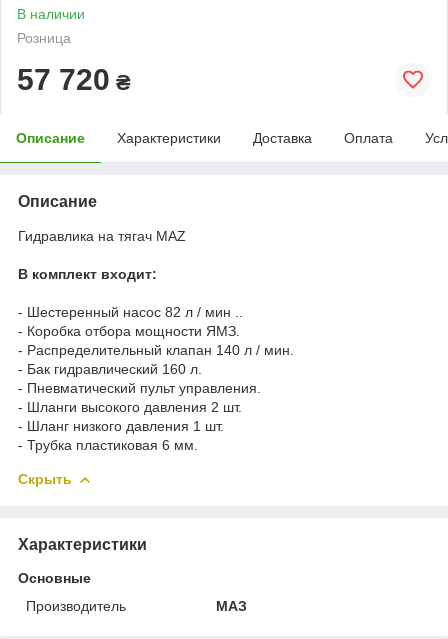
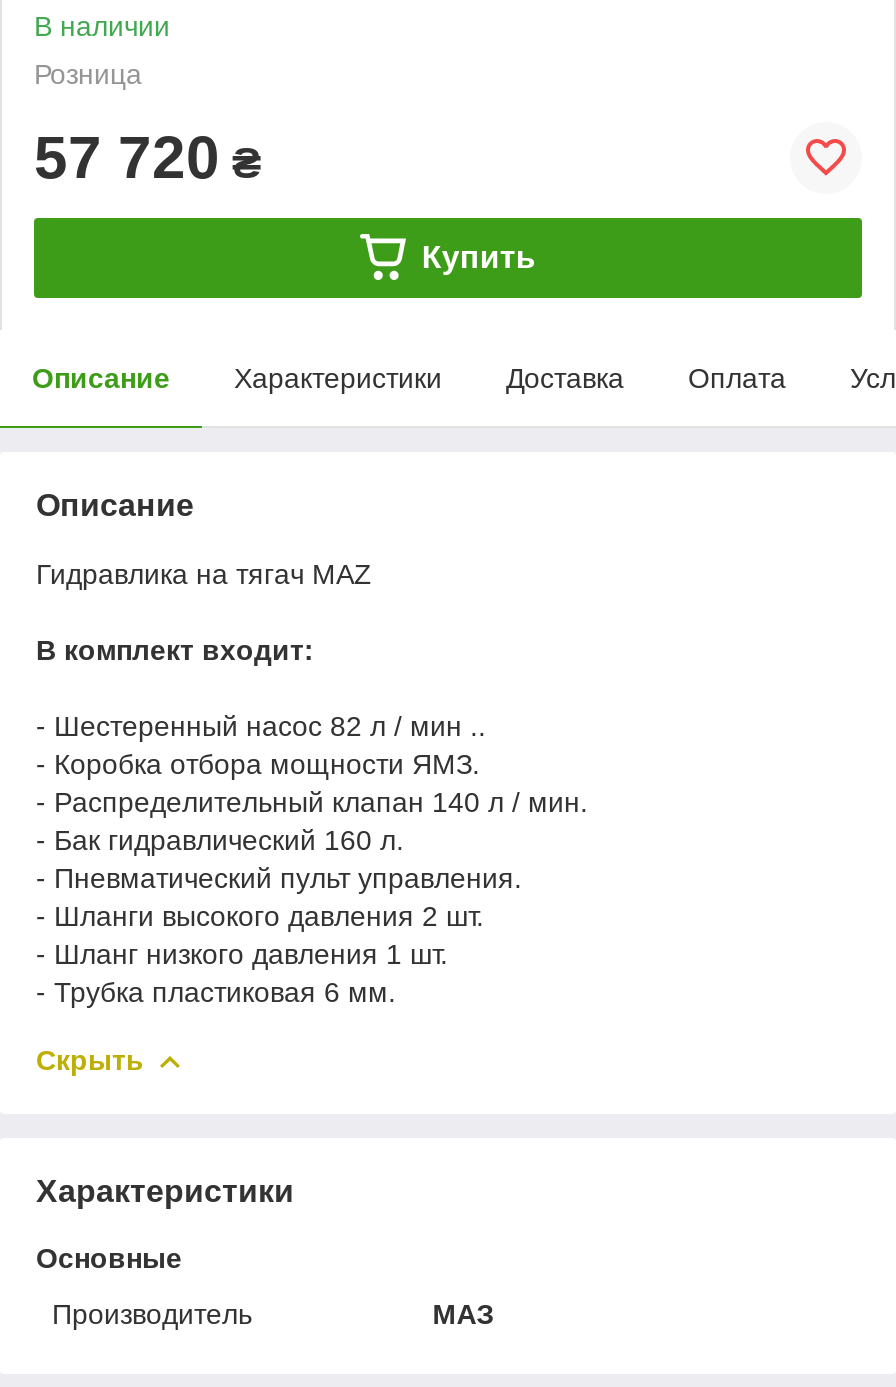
+ Купить
